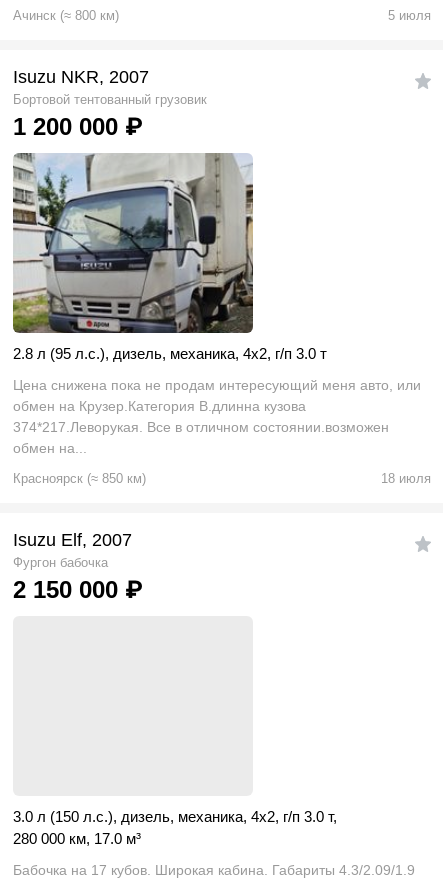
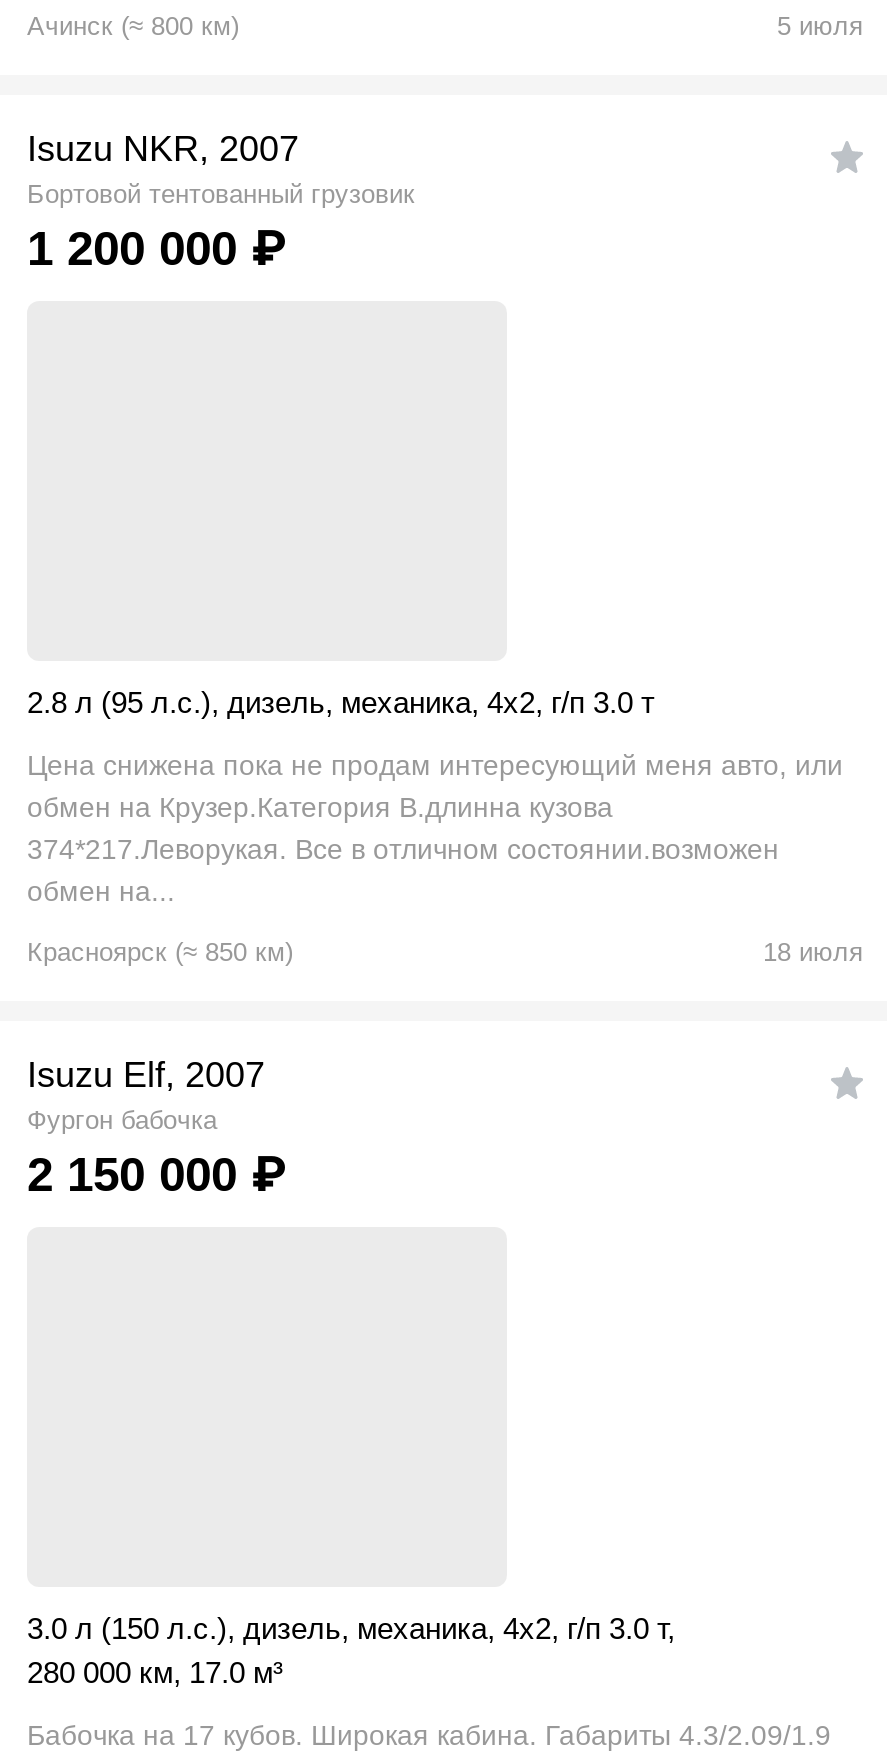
- [image]
